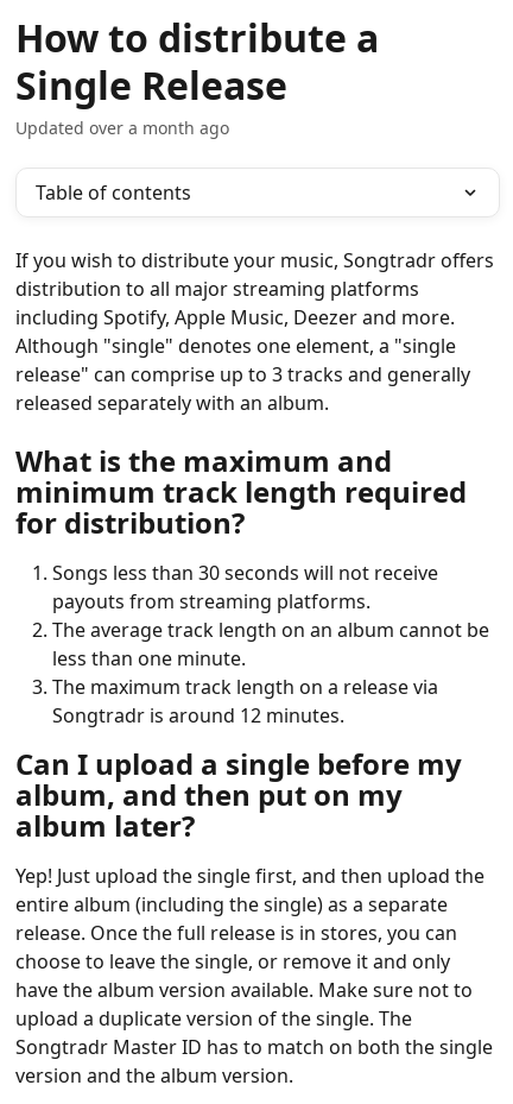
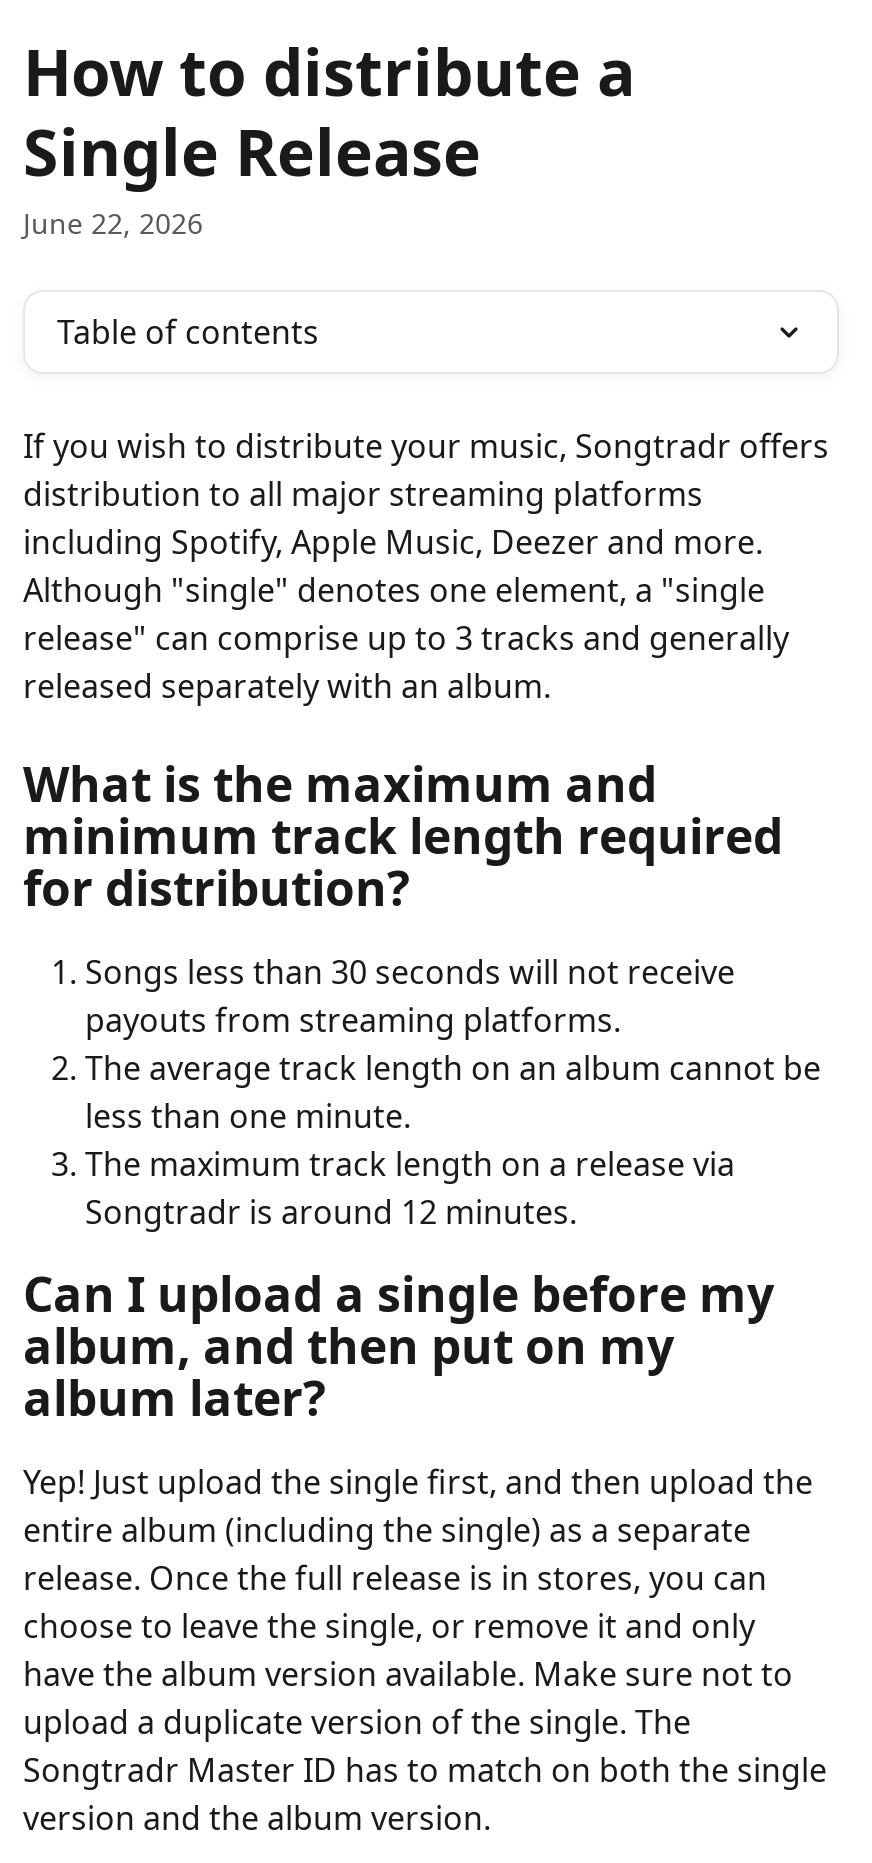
- Updated over a month ago
+ June 22, 2026
